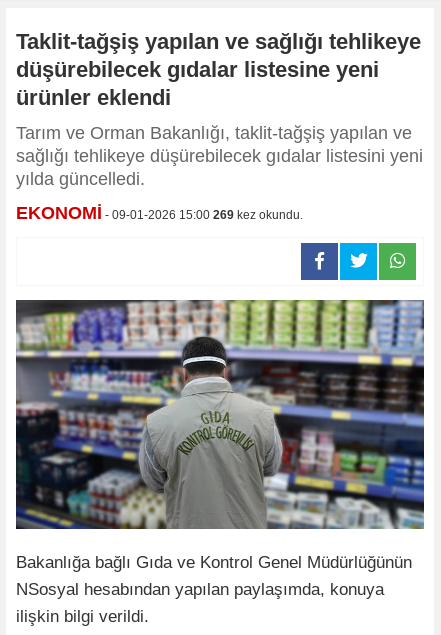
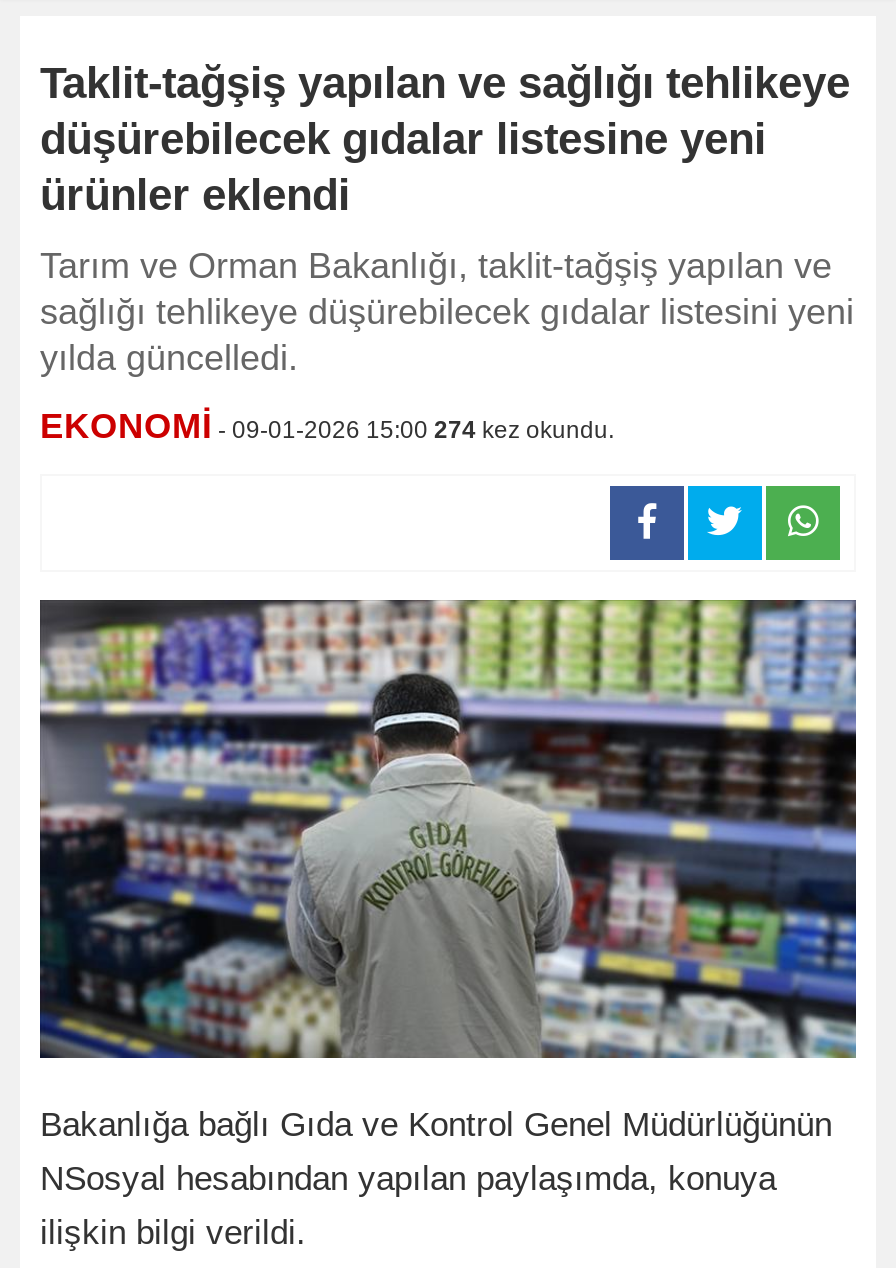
- EKONOMİ - 09-01-2026 15:00 269 kez okundu.
+ EKONOMİ - 09-01-2026 15:00 274 kez okundu.
